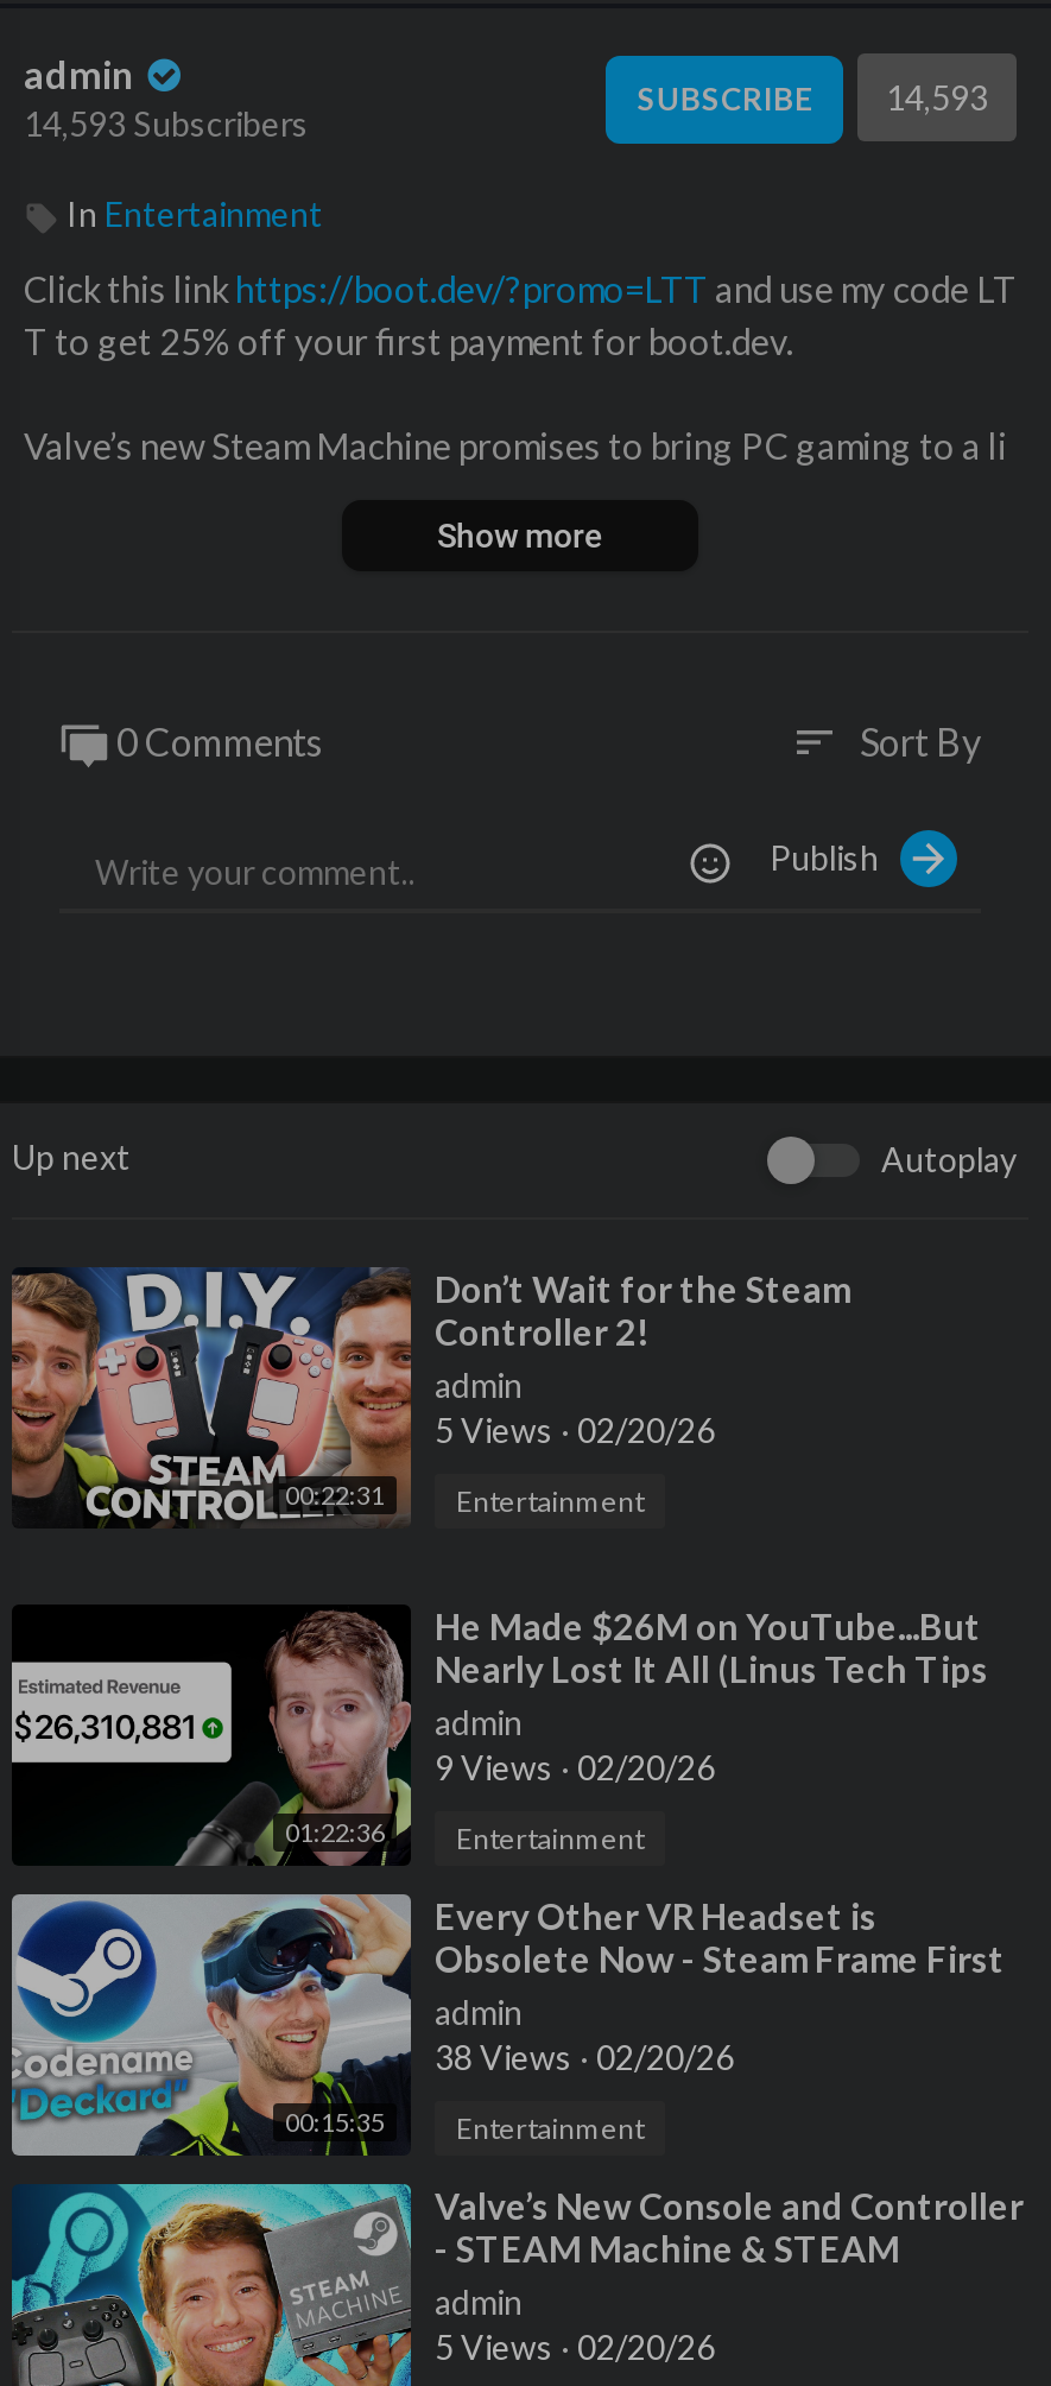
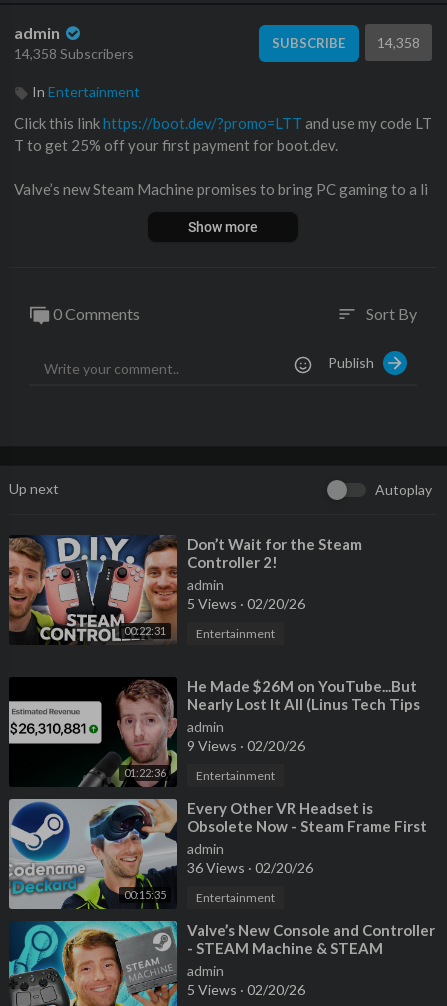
- SUBSCRIBE 14,593
+ SUBSCRIBE 14,358

- 14,593 Subscribers
+ 14,358 Subscribers

- 38 Views · 02/20/26
+ 36 Views · 02/20/26
